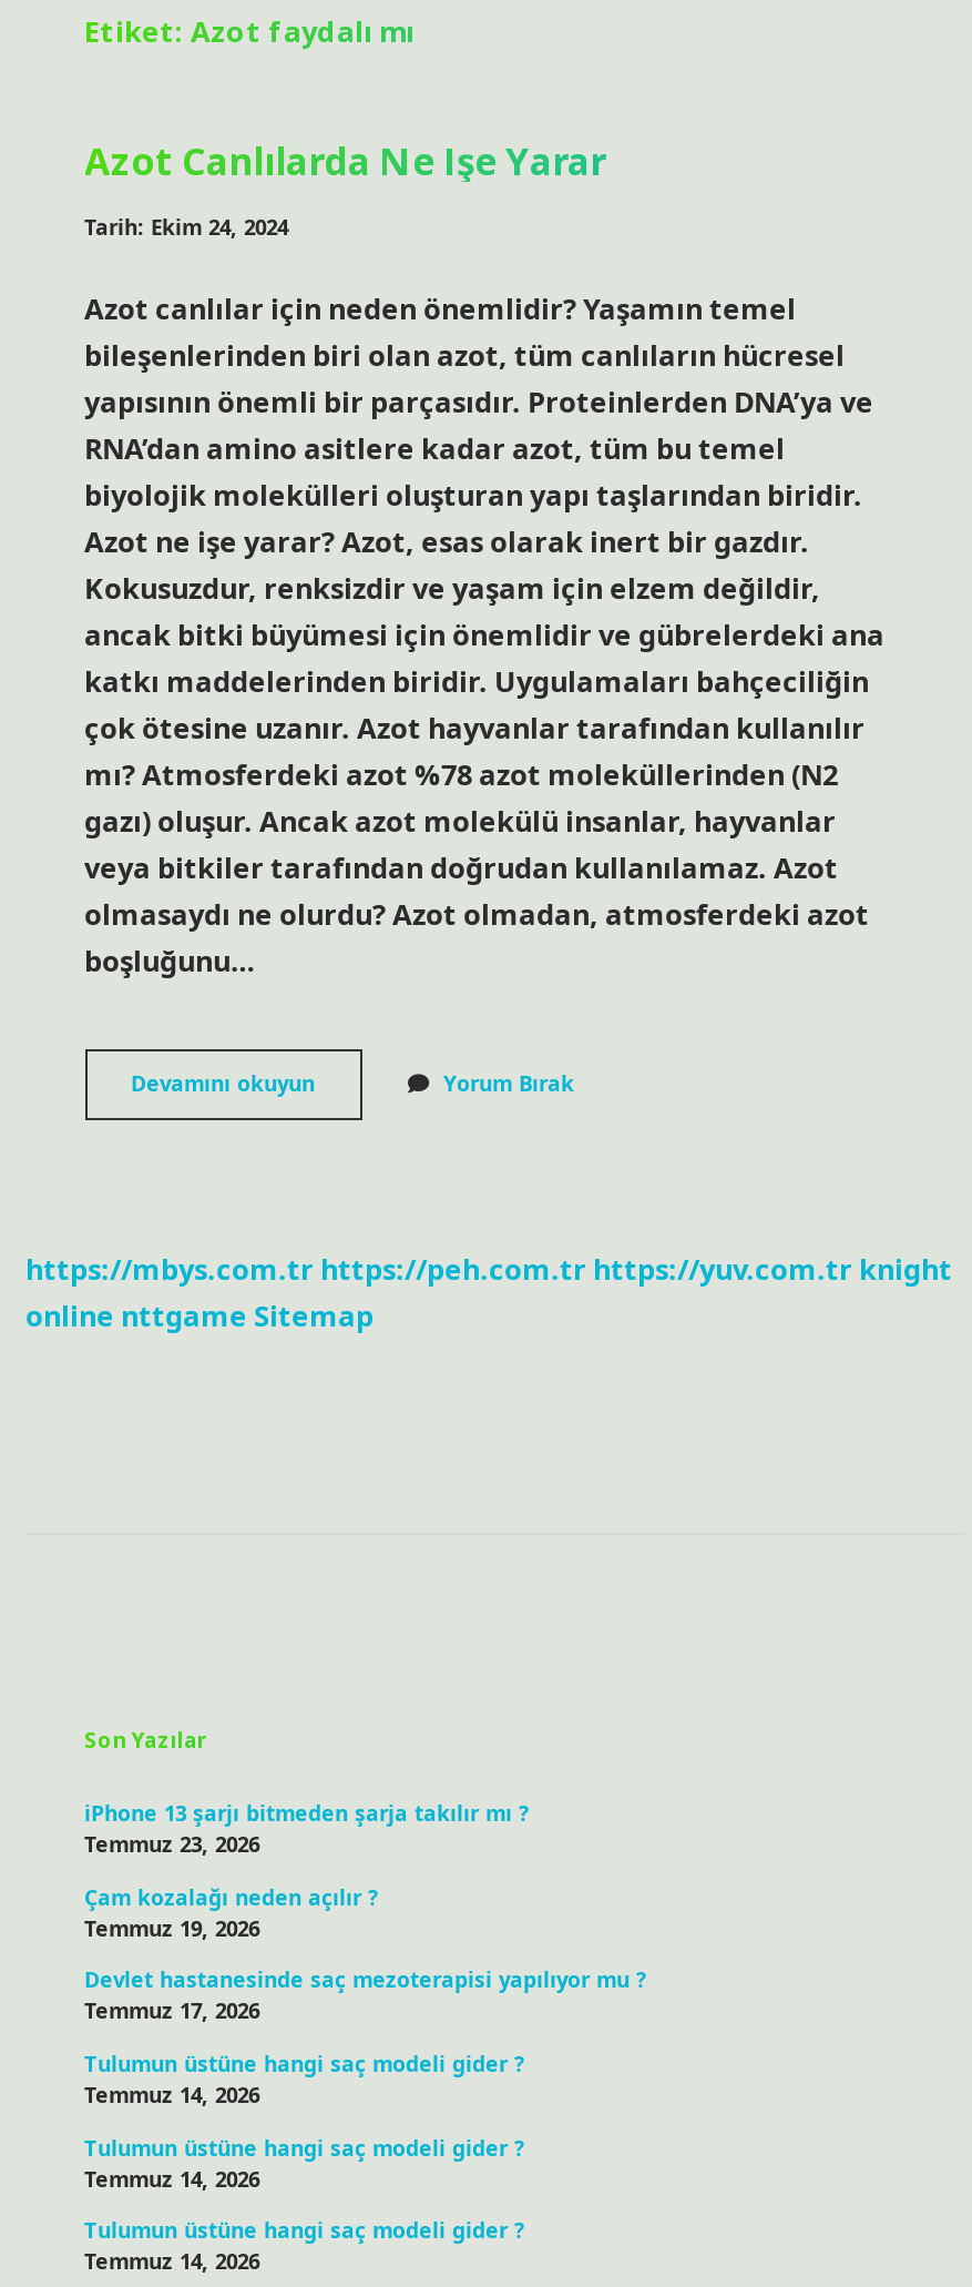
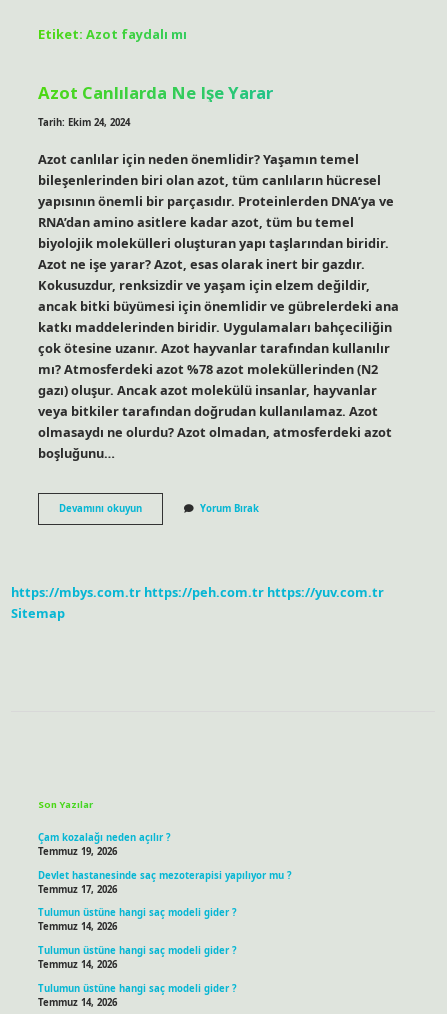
- https://mbys.com.tr https://peh.com.tr https://yuv.com.tr knight
- online nttgame Sitemap
+ https://mbys.com.tr https://peh.com.tr https://yuv.com.tr
+ Sitemap

- iPhone 13 şarjı bitmeden şarja takılır mı ?
- Temmuz 23, 2026
